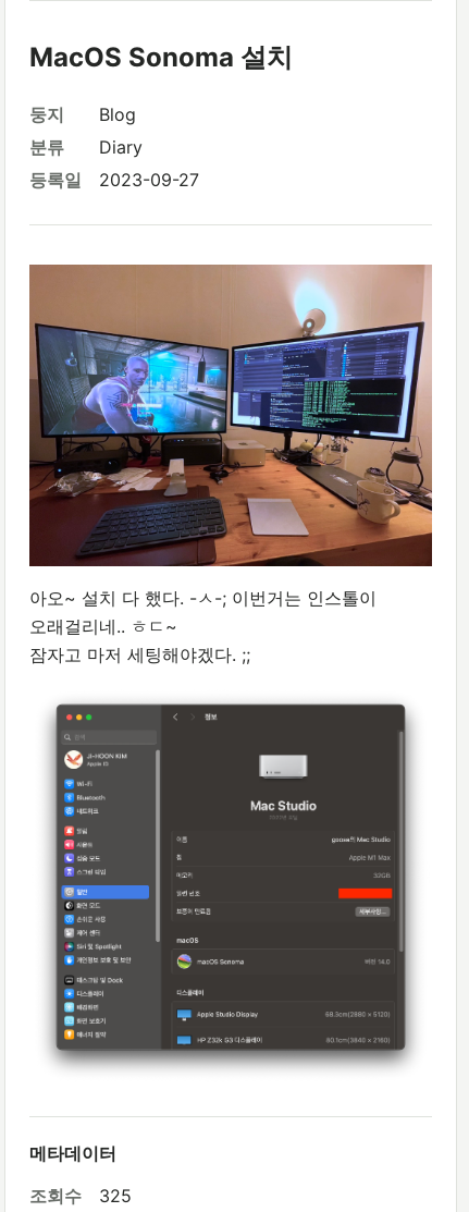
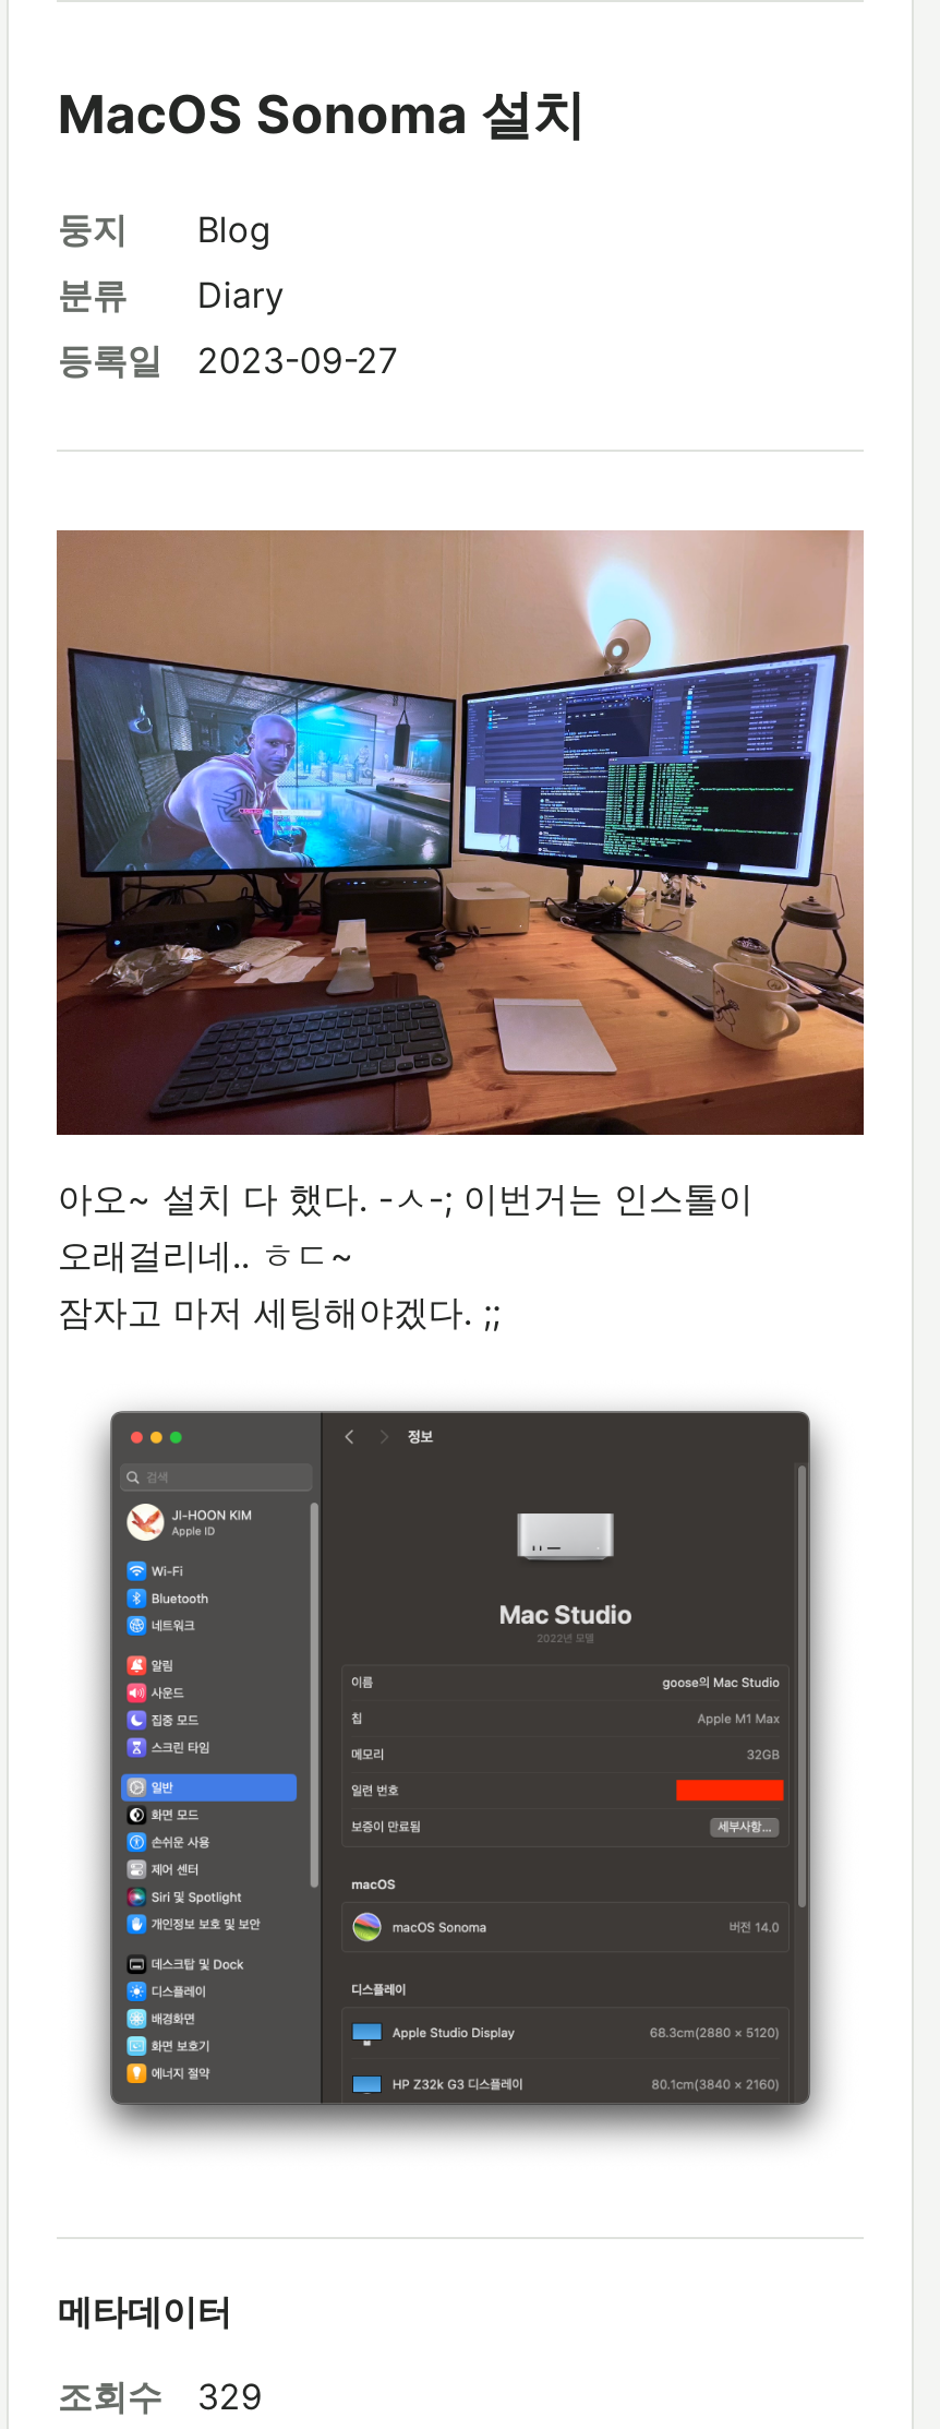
- 조회수 325
+ 조회수 329
